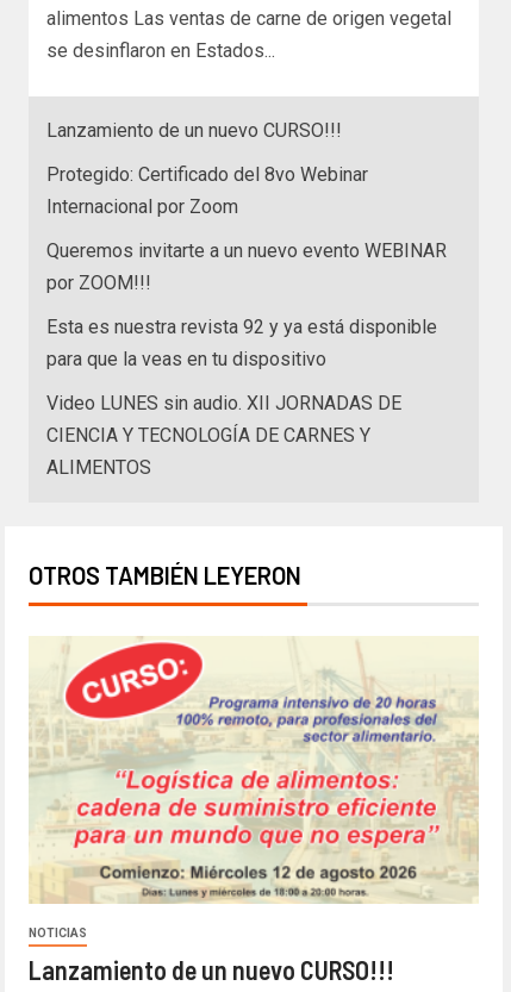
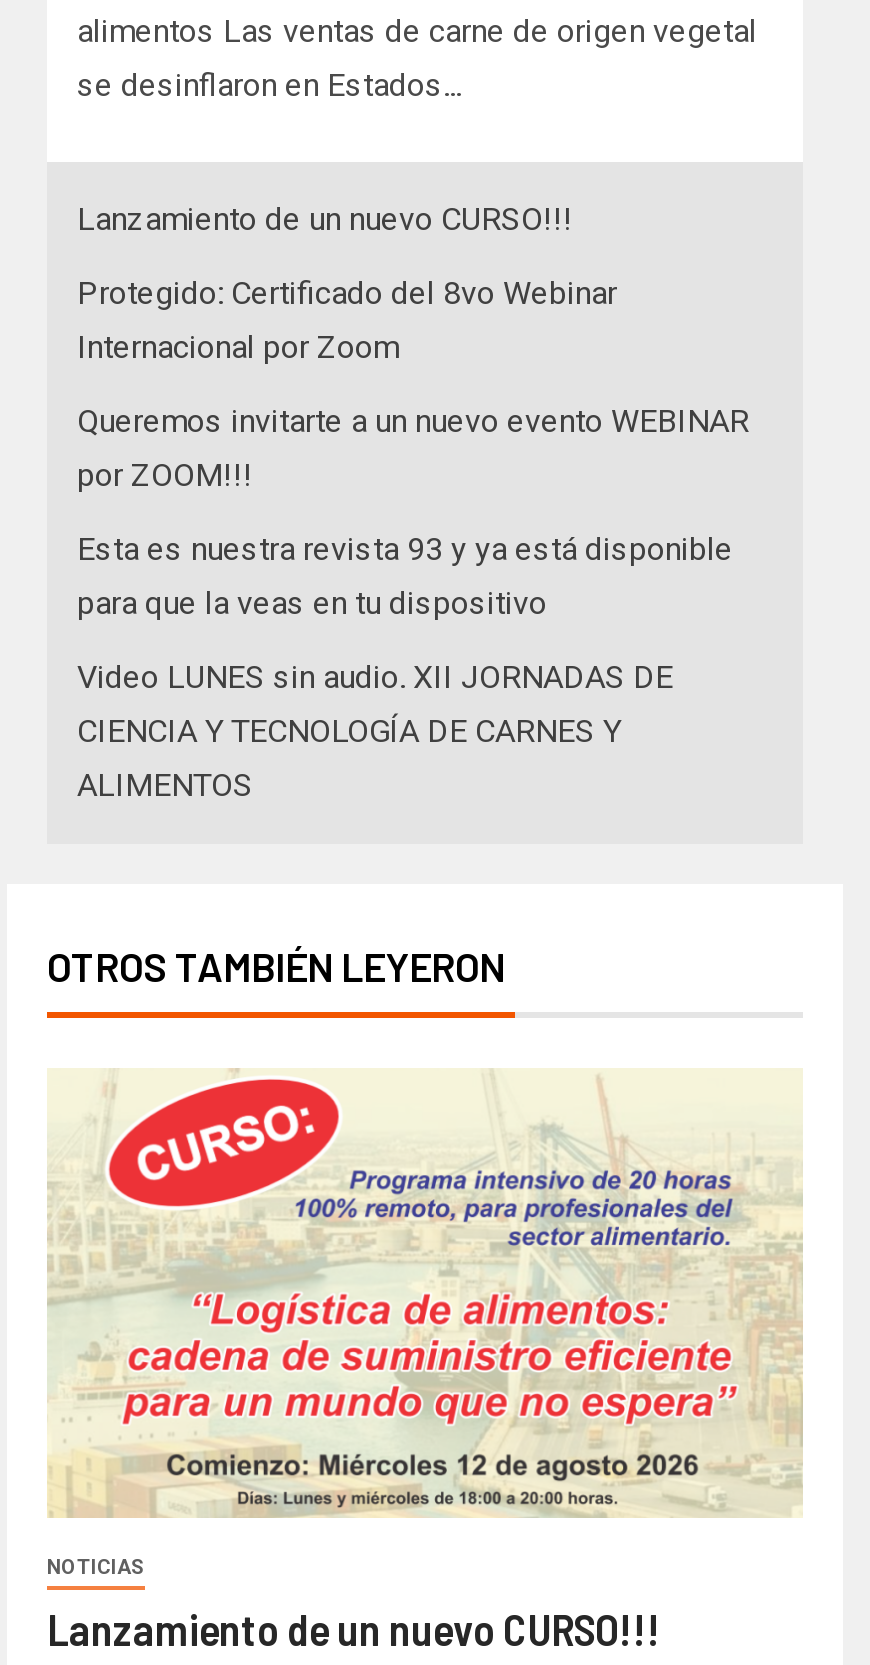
- Esta es nuestra revista 92 y ya está disponible
+ Esta es nuestra revista 93 y ya está disponible
